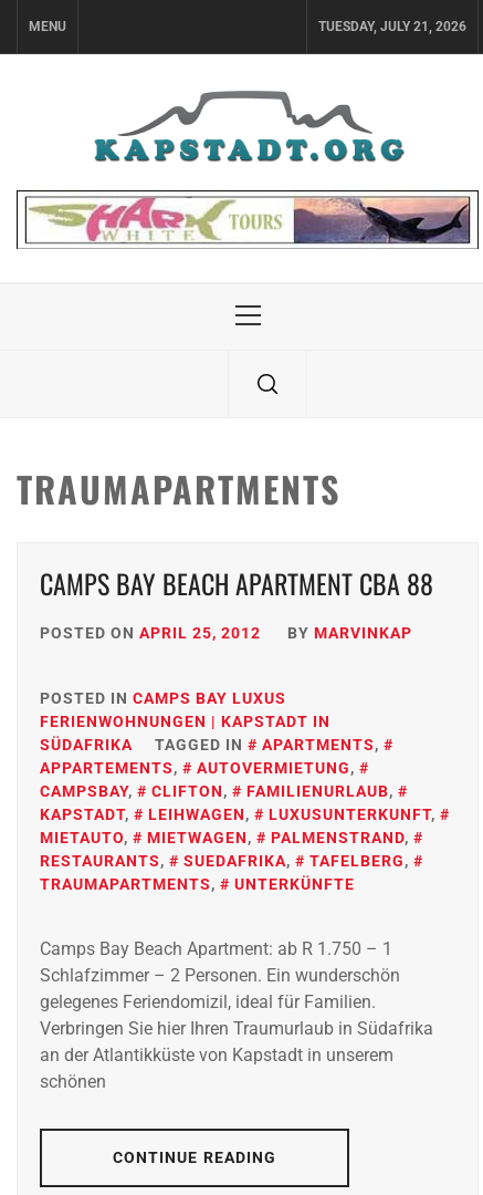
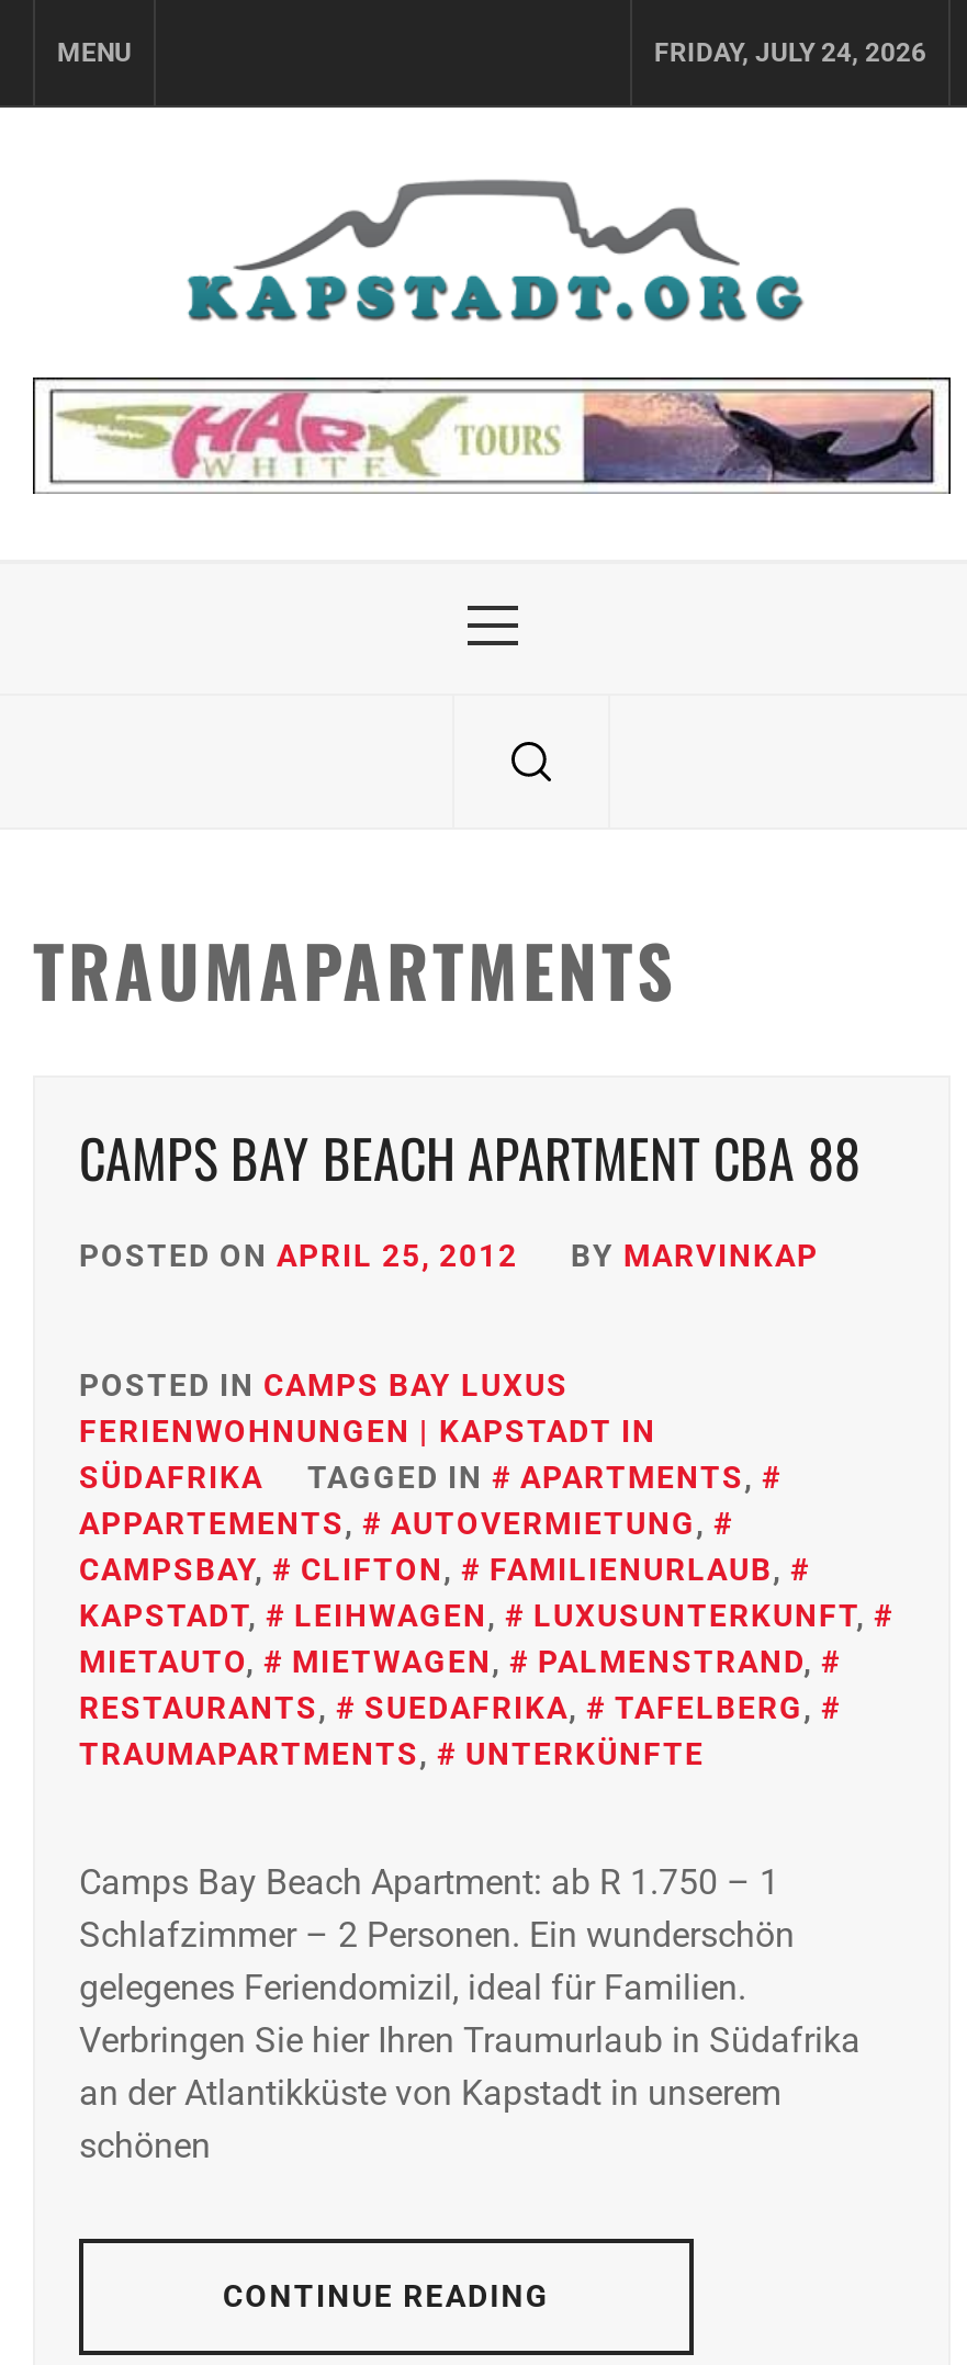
- TUESDAY, JULY 21, 2026
+ FRIDAY, JULY 24, 2026
